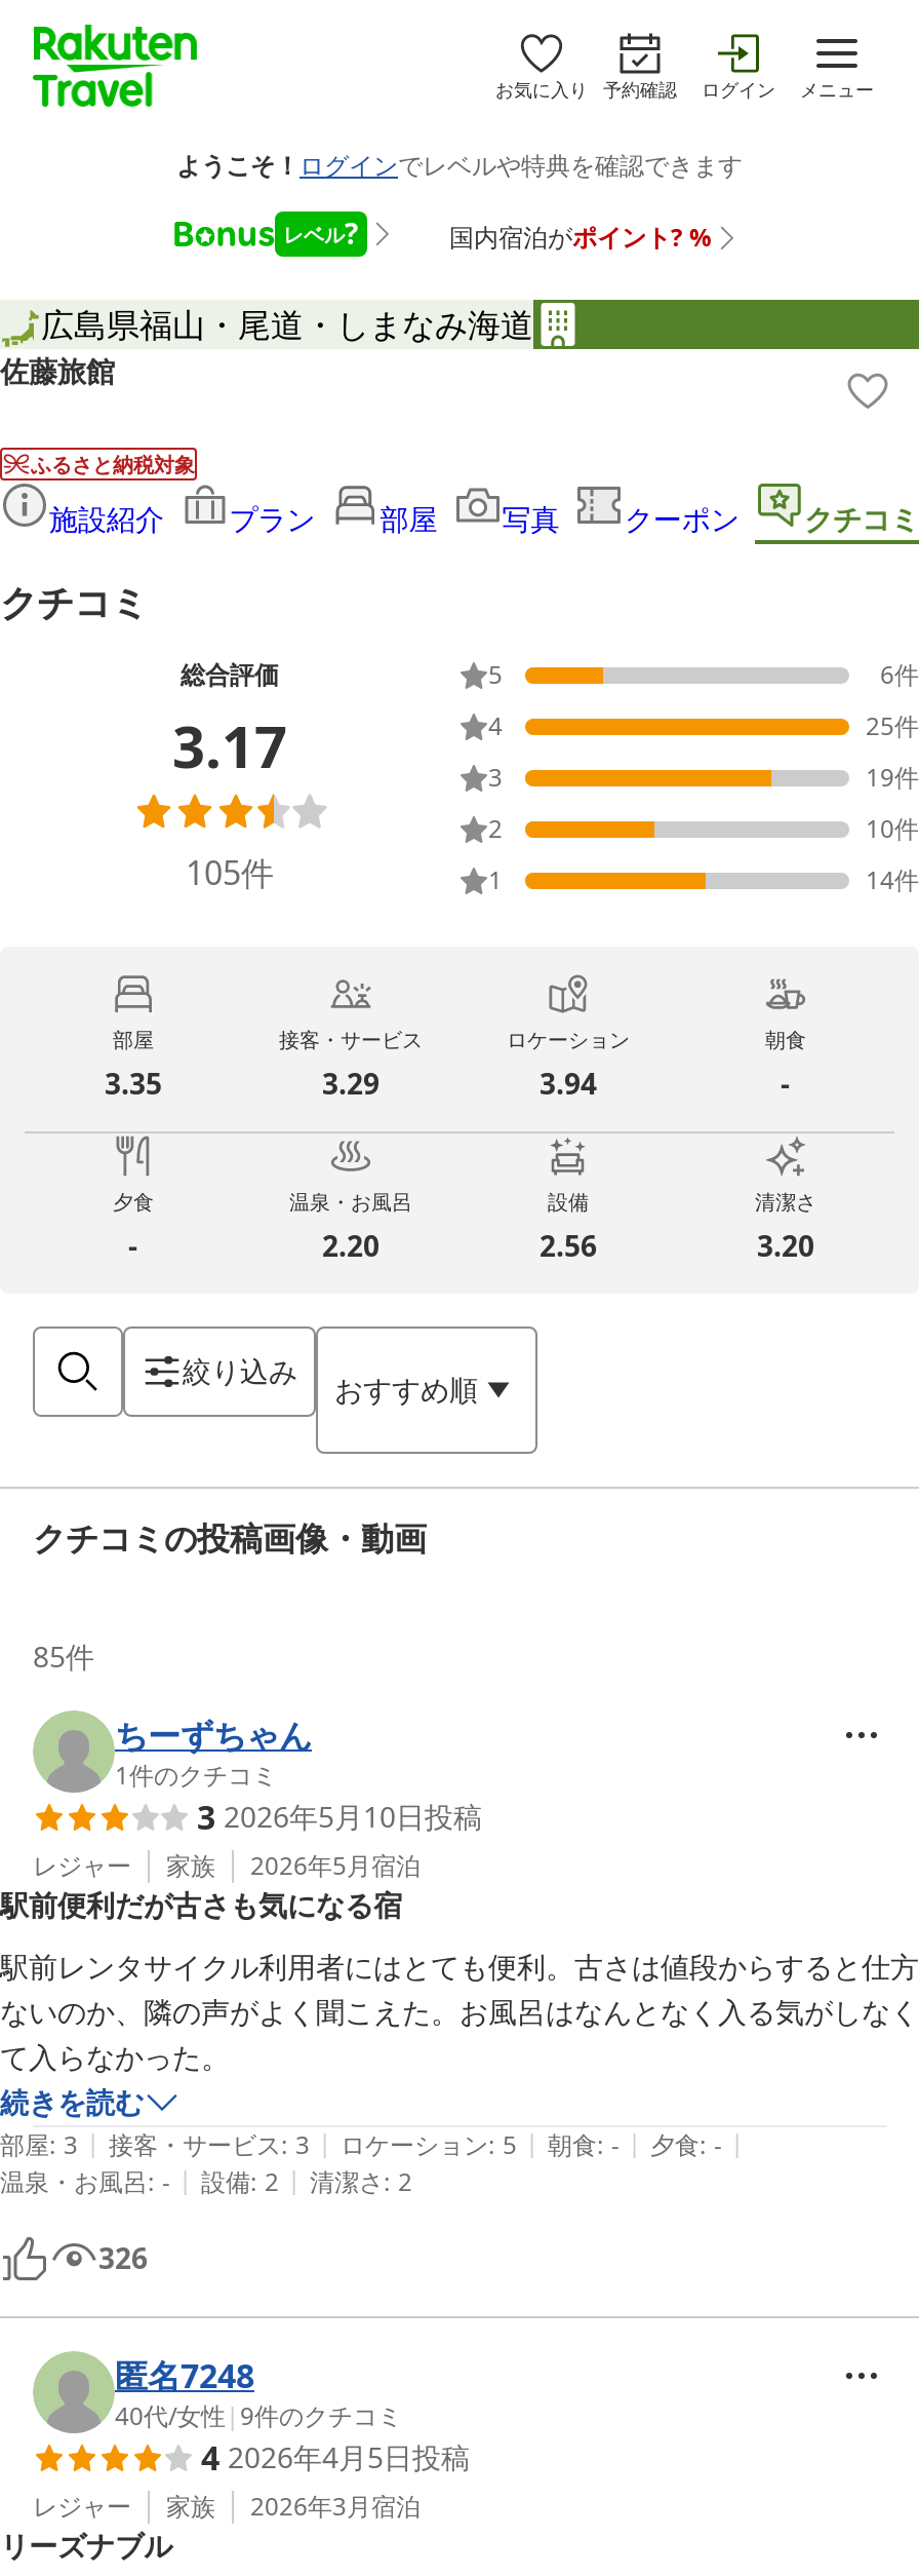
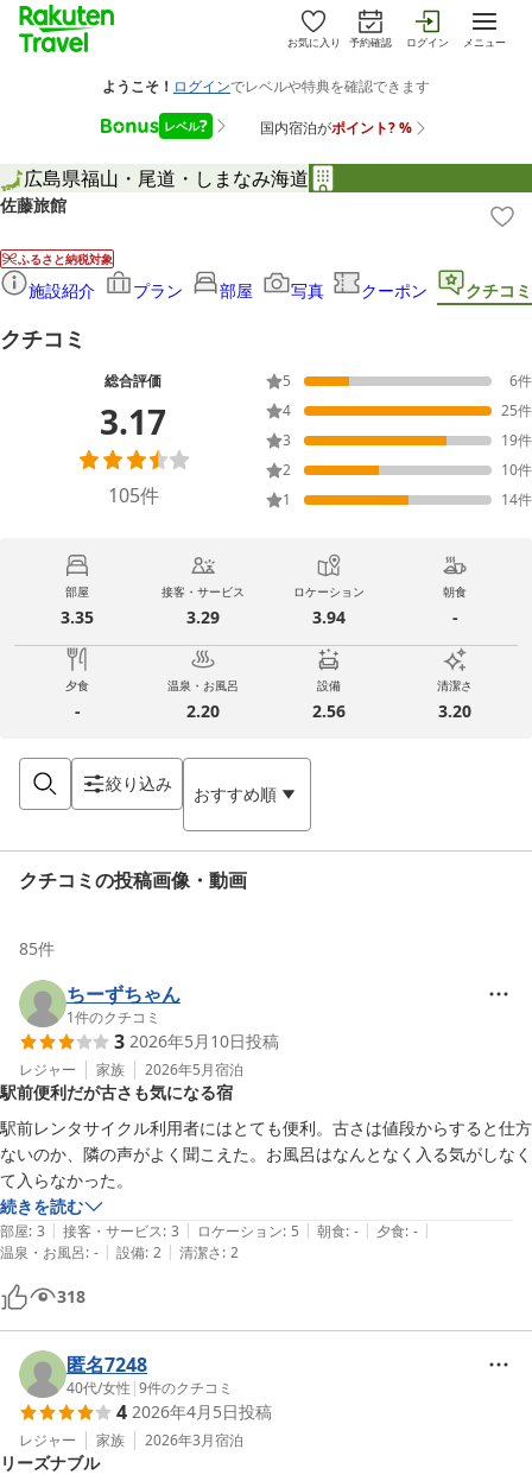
- 326
+ 318
